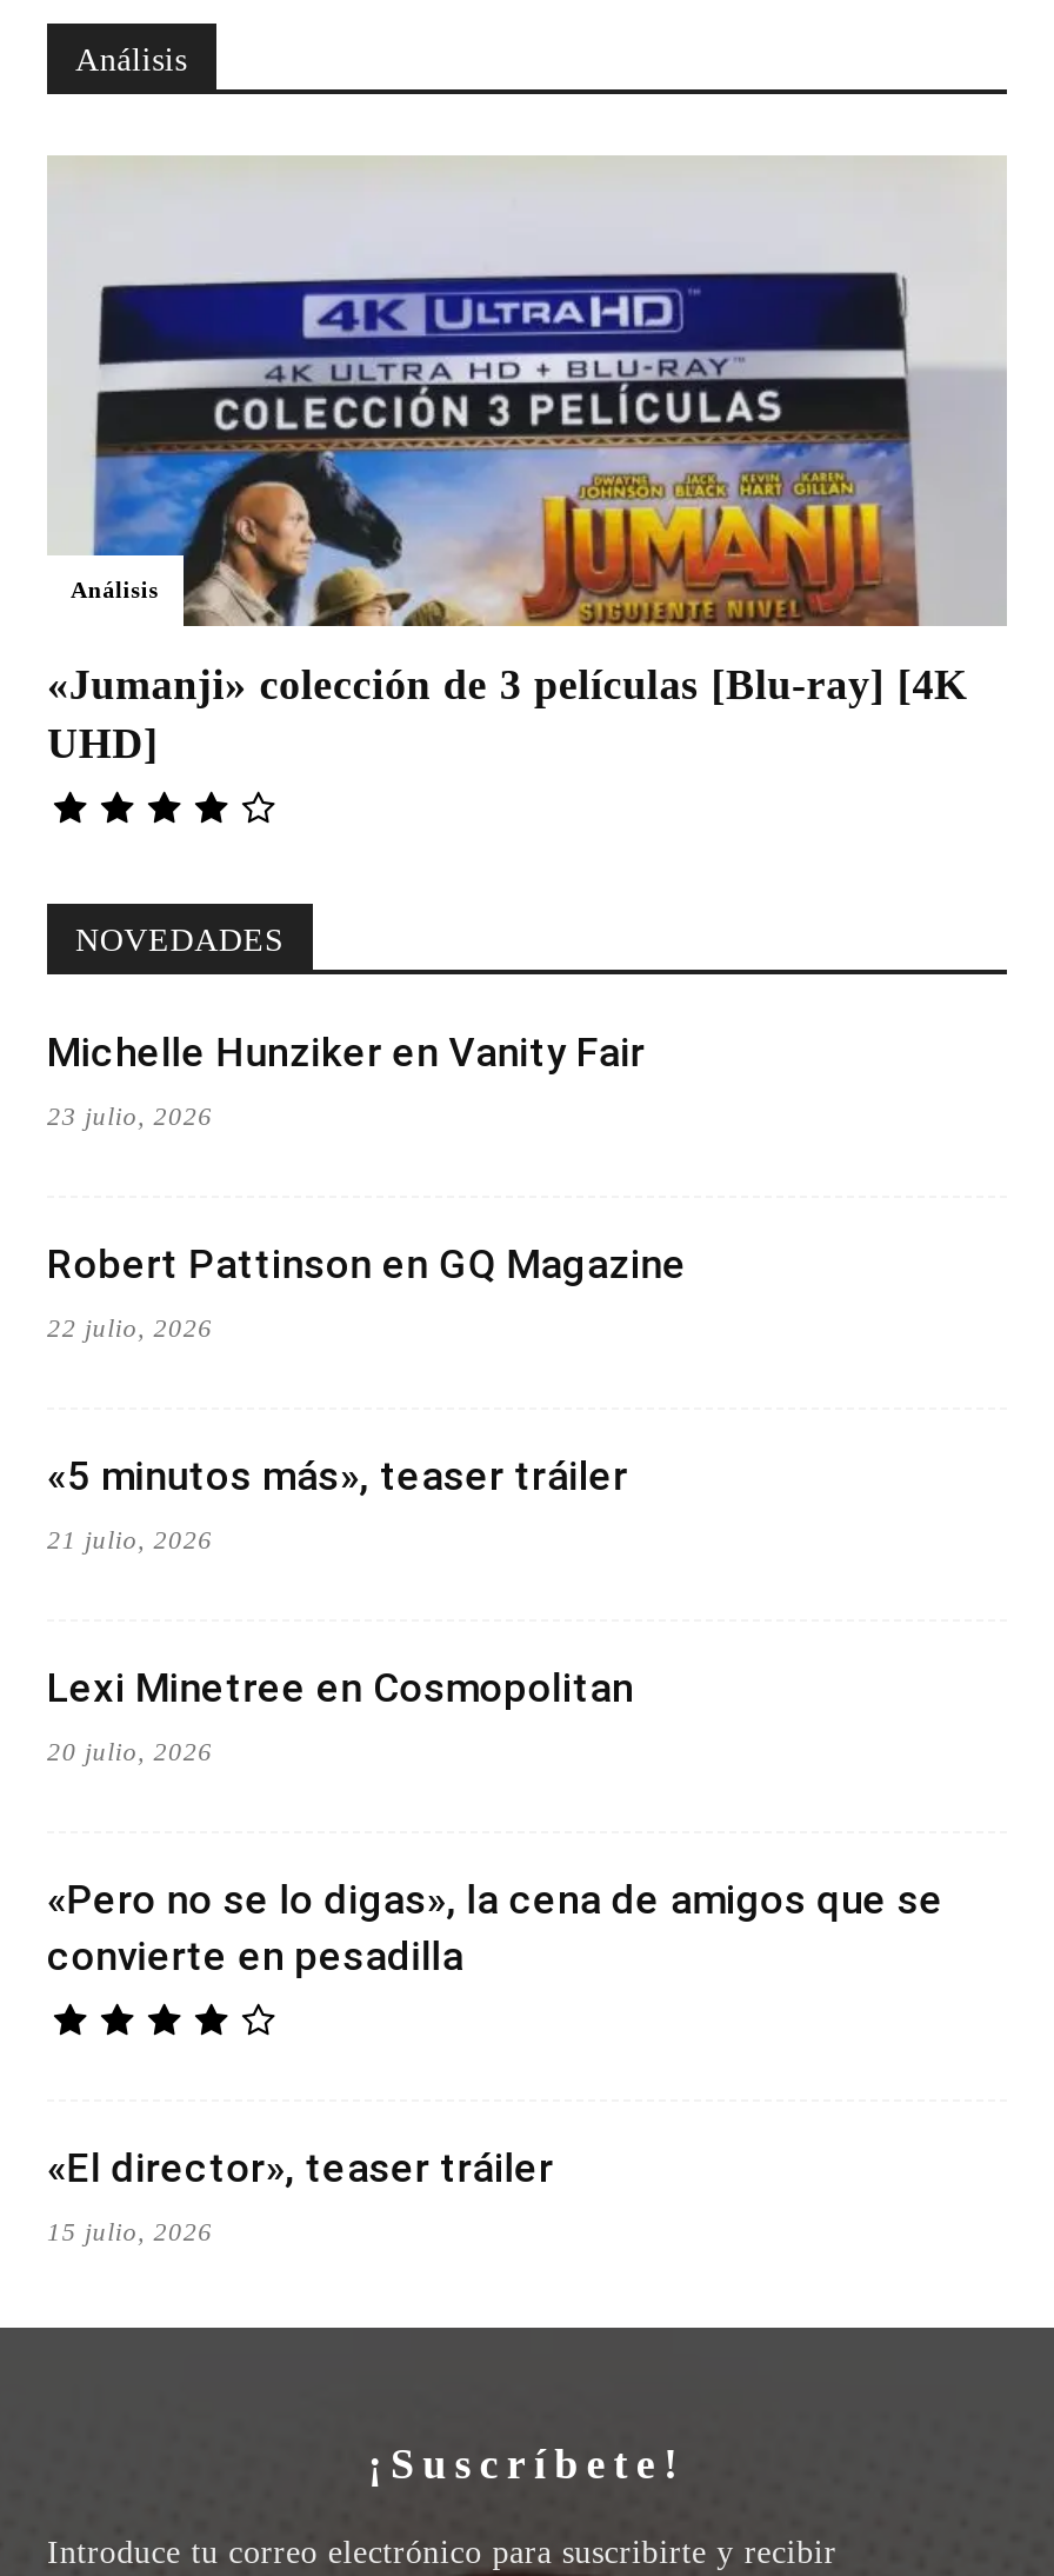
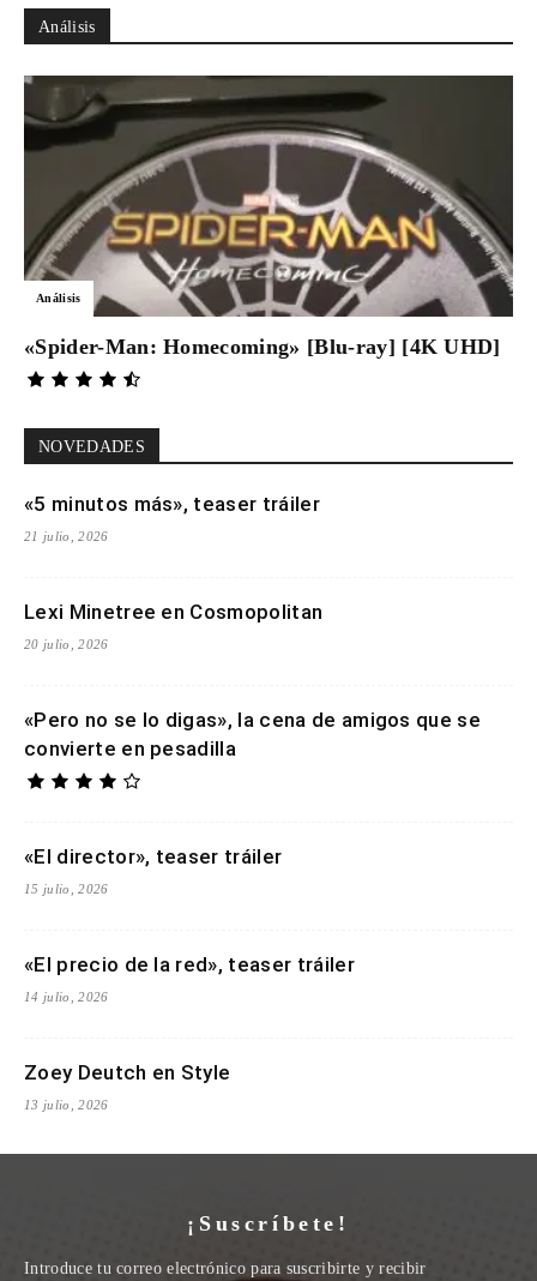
- [image]
- «Jumanji» colección de 3 películas [Blu-ray] [4K
- UHD]
+ [image]
+ «Spider-Man: Homecoming» [Blu-ray] [4K UHD]

- Michelle Hunziker en Vanity Fair
- 23 julio, 2026
- Robert Pattinson en GQ Magazine
- 22 julio, 2026

moved up: «5 minutos más», teaser tráiler | 21 julio, 2026 | Lexi Minetree en Cosmopolitan | 20 julio, 2026 | «Pero no se lo digas», la cena de amigos que se | convierte en pesadilla | «El director», teaser tráiler | 15 julio, 2026

+ «El precio de la red», teaser tráiler
+ 14 julio, 2026
+ Zoey Deutch en Style
+ 13 julio, 2026
